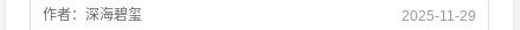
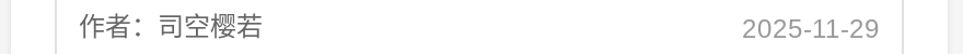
- 作者：深海碧玺
+ 作者：司空樱若
